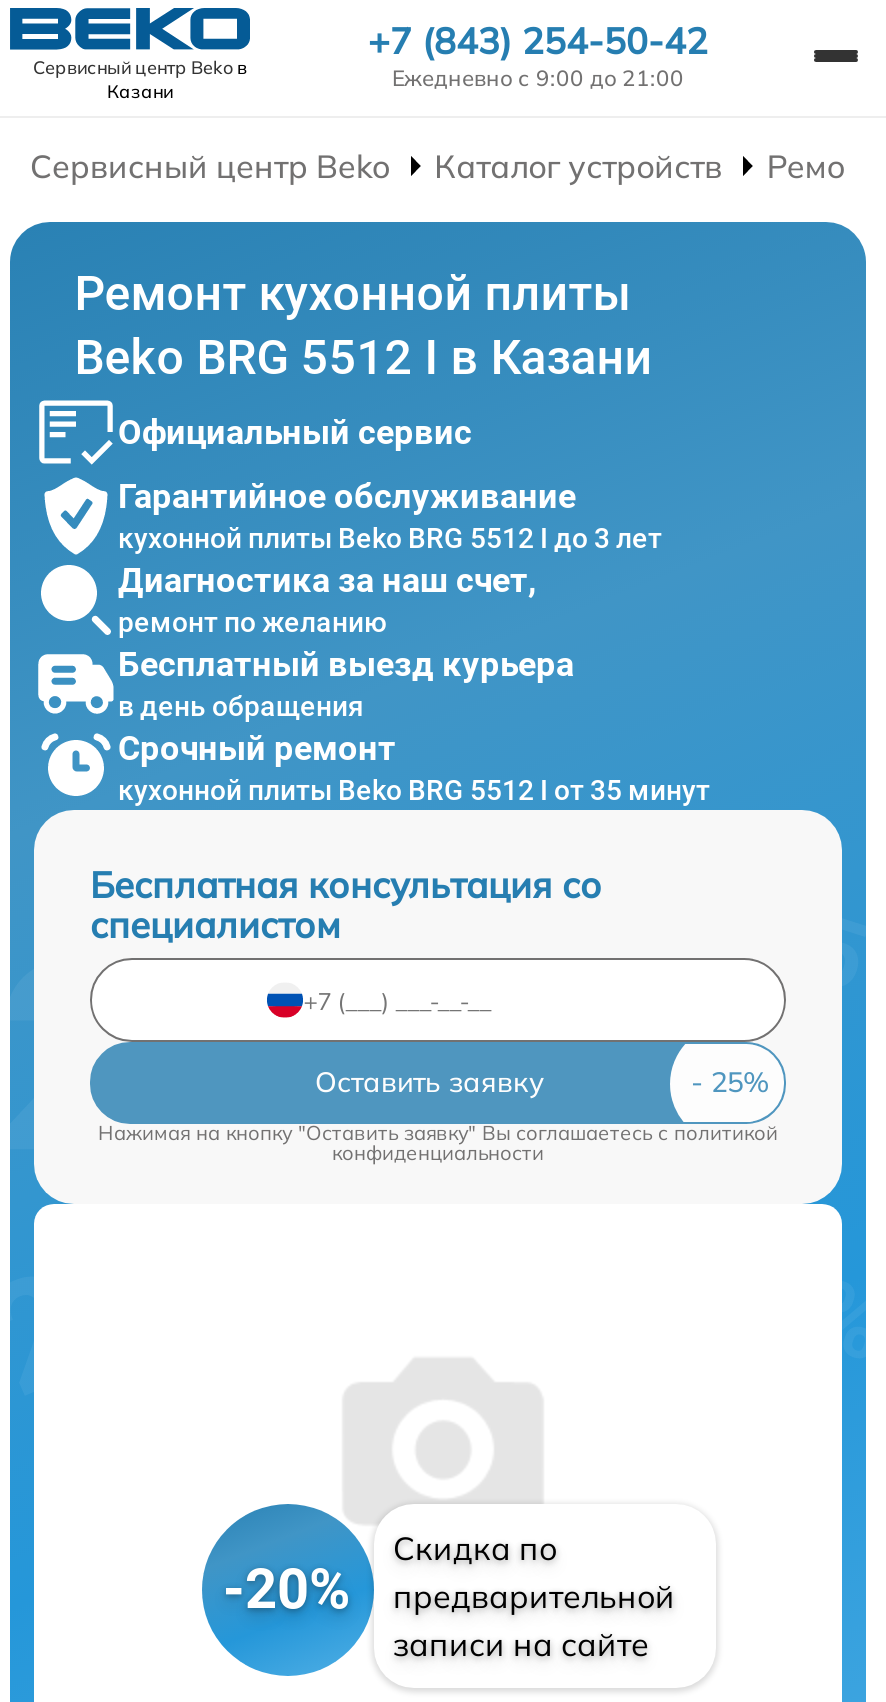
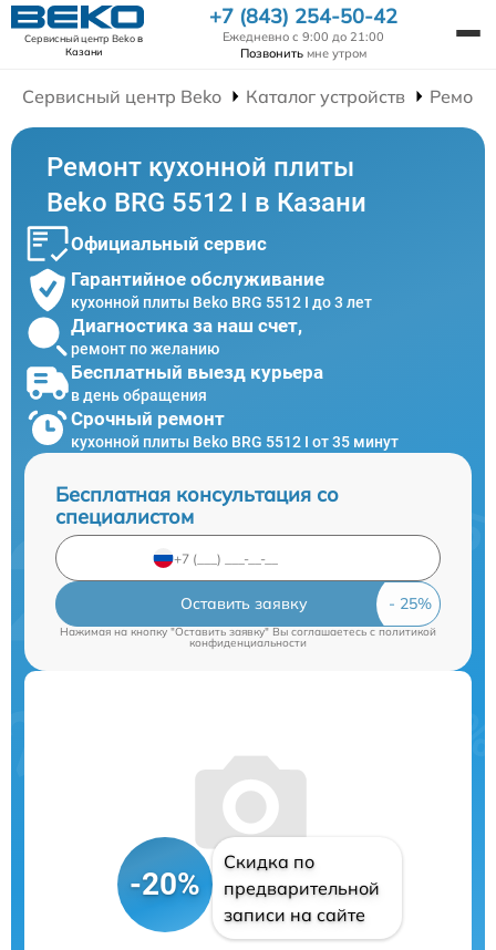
+ Позвонить мне утром
